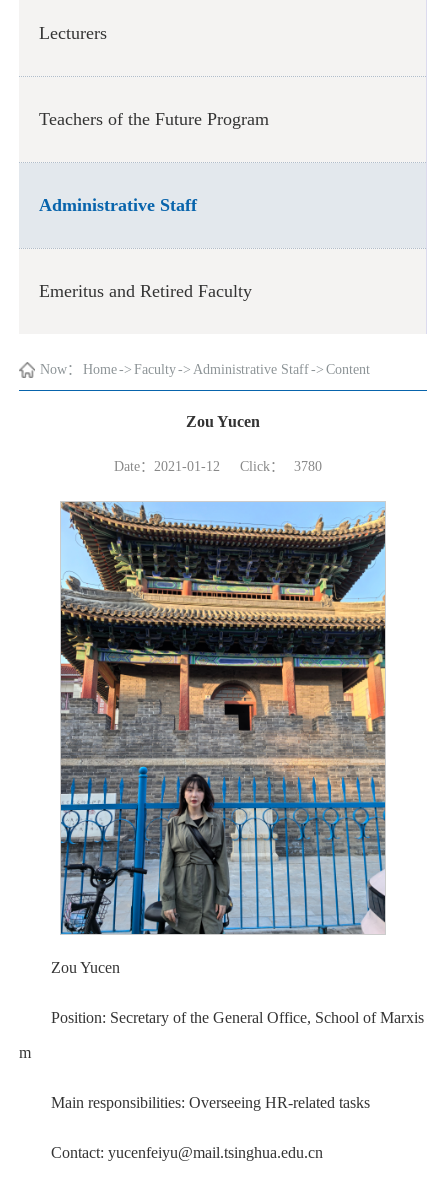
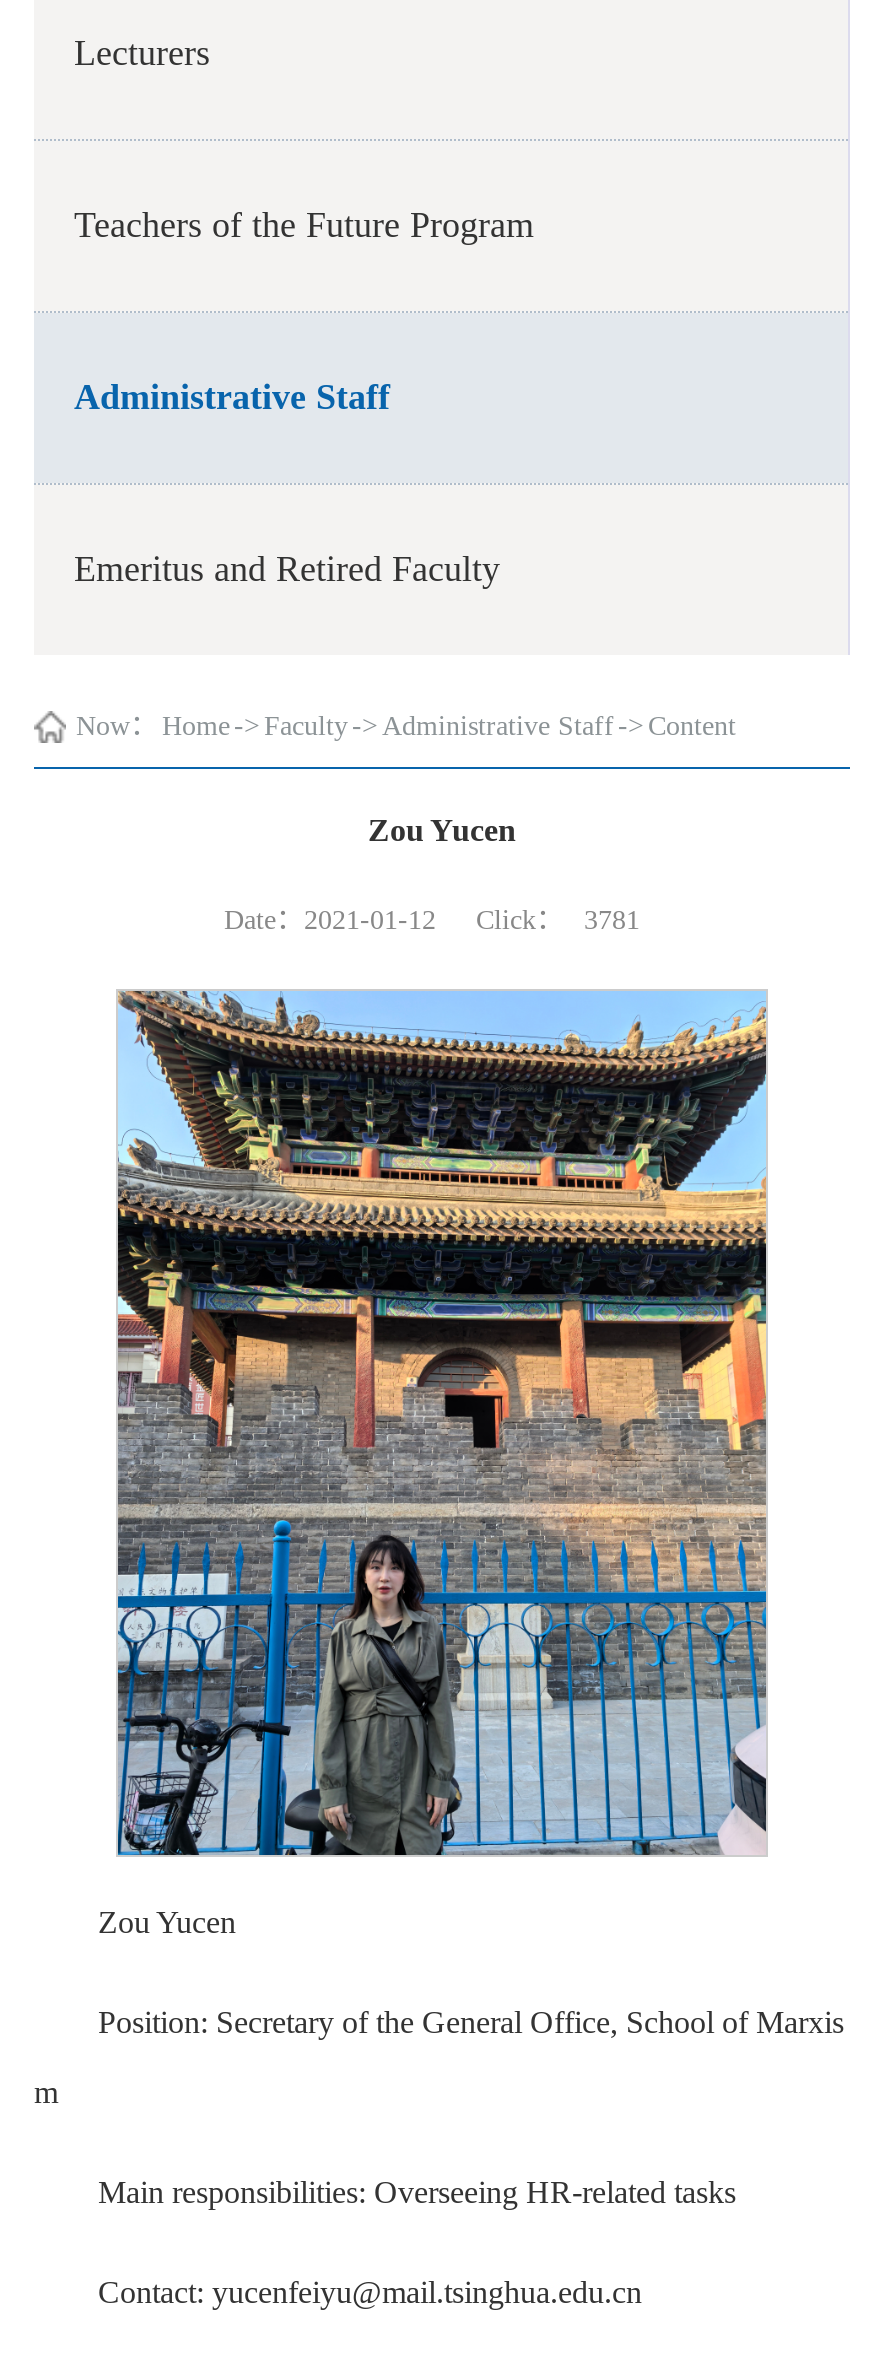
- Date：2021-01-12 Click： 3780
+ Date：2021-01-12 Click： 3781
